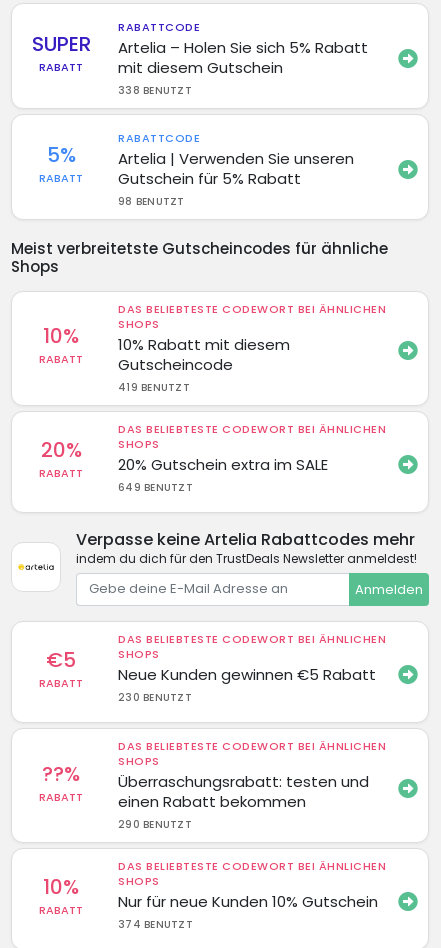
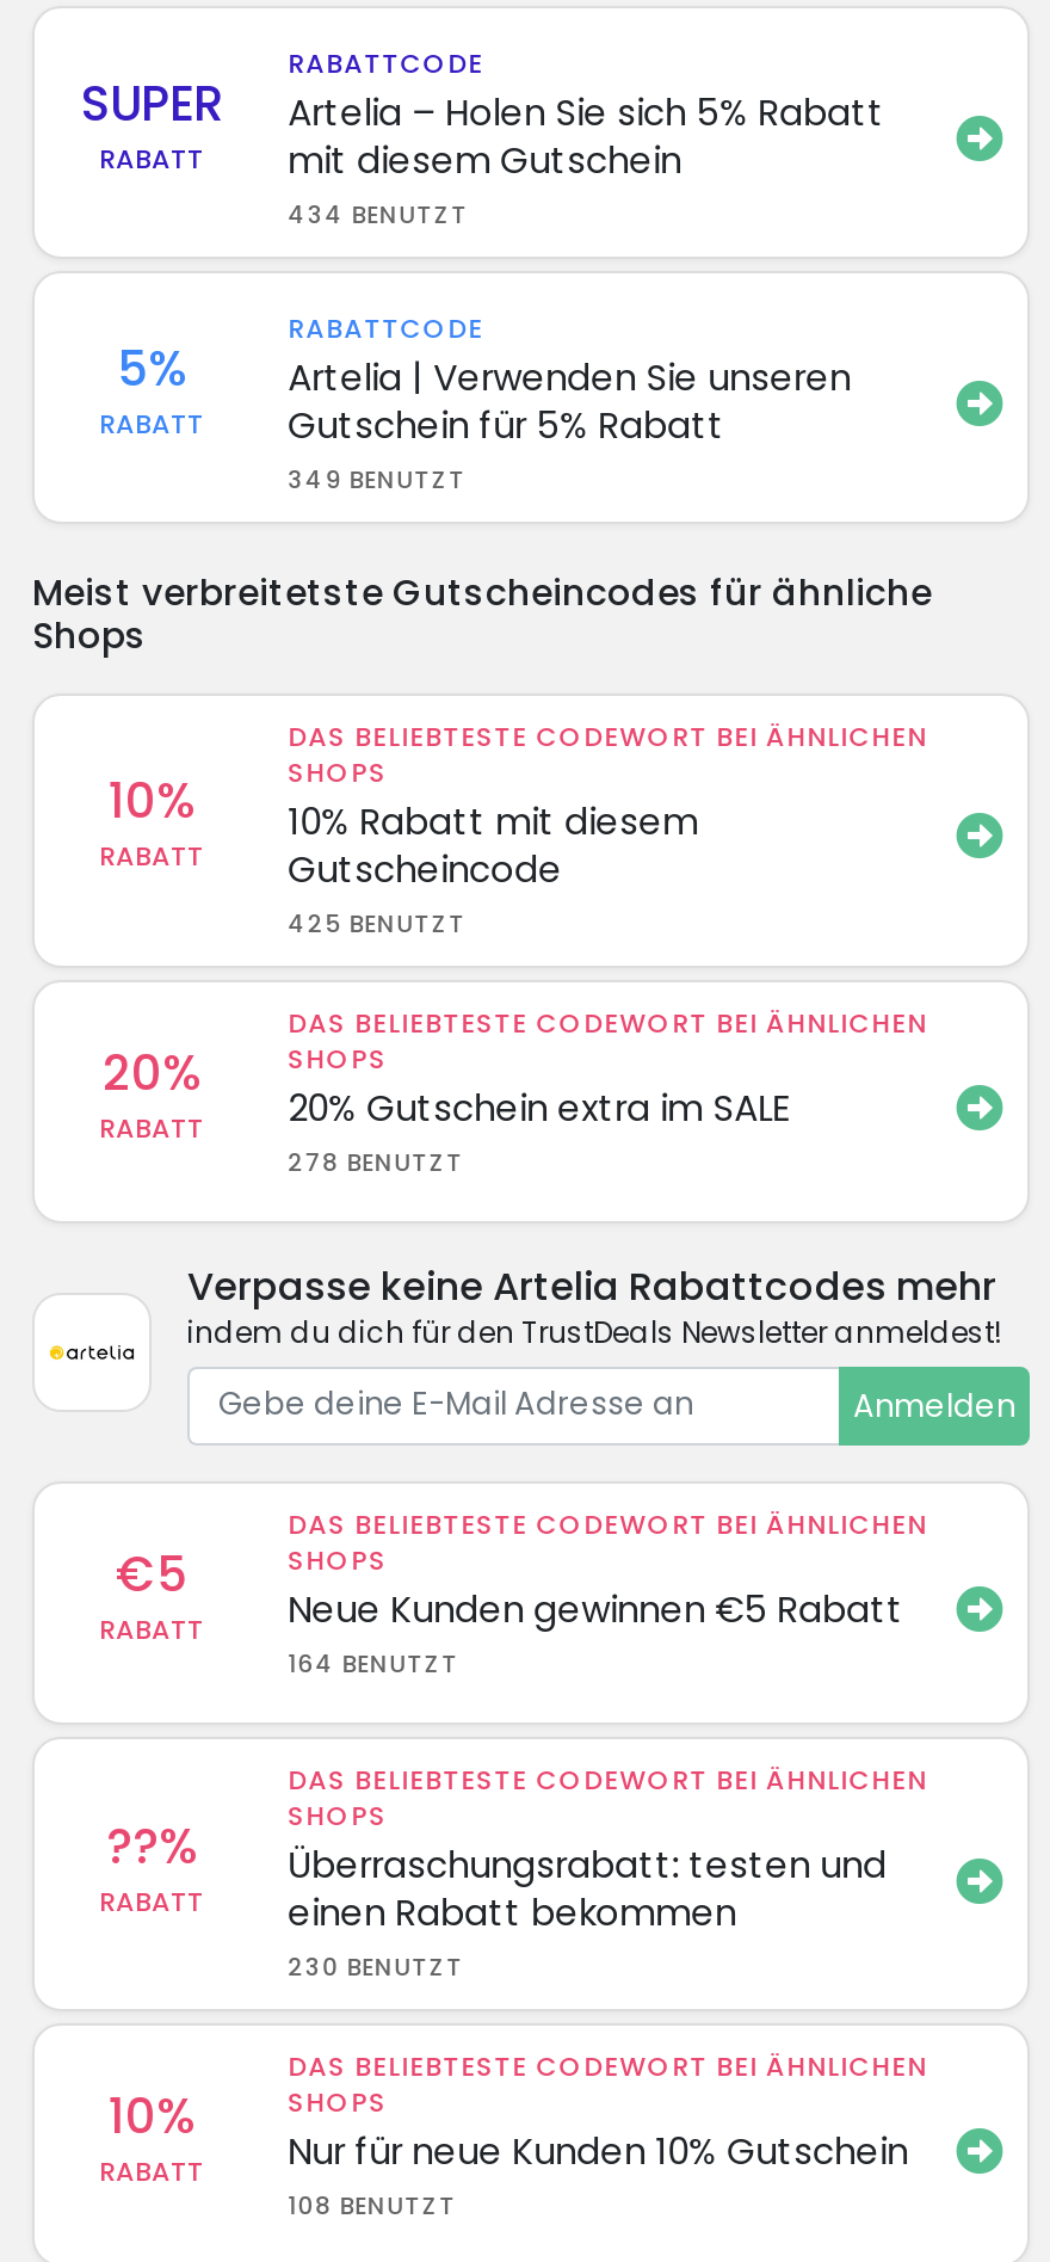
- 338 BENUTZT
+ 434 BENUTZT

- 98 BENUTZT
+ 349 BENUTZT

- 419 BENUTZT
+ 425 BENUTZT

- 649 BENUTZT
+ 278 BENUTZT

- 230 BENUTZT
+ 164 BENUTZT

- 290 BENUTZT
+ 230 BENUTZT

- 374 BENUTZT
+ 108 BENUTZT
